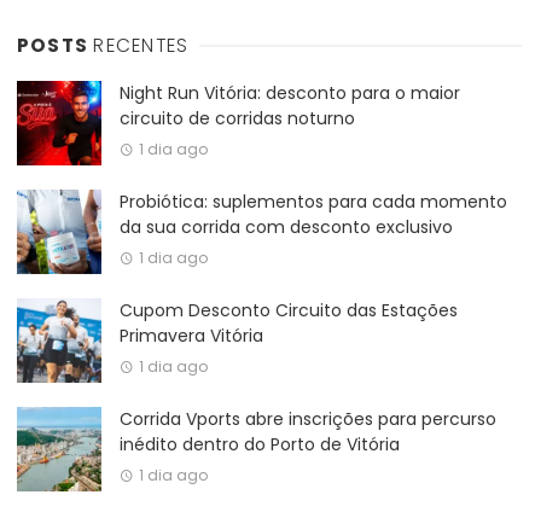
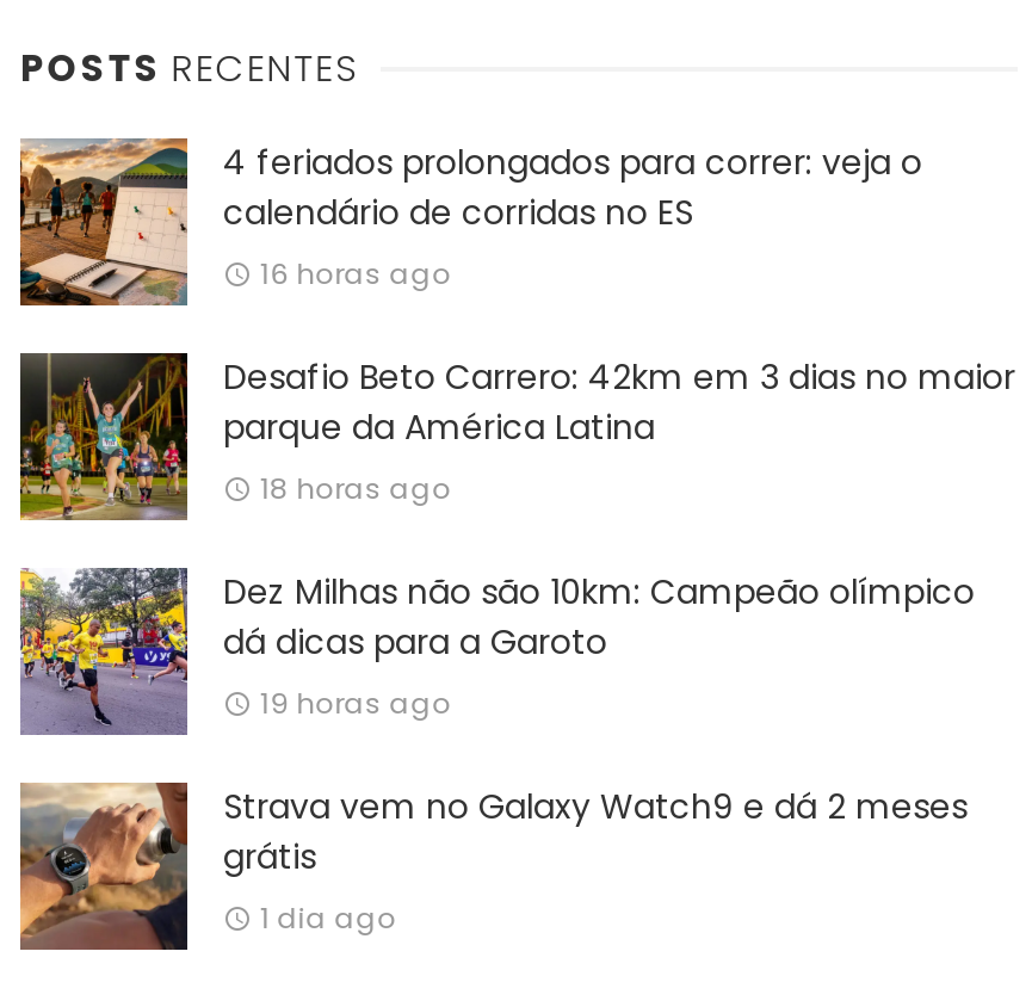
- [image]
- Night Run Vitória: desconto para o maior
- circuito de corridas noturno
- 1 dia ago
+ [image]
+ 4 feriados prolongados para correr: veja o
+ calendário de corridas no ES
+ 16 horas ago

- [image]
- Probiótica: suplementos para cada momento
- da sua corrida com desconto exclusivo
- 1 dia ago
+ [image]
+ Desafio Beto Carrero: 42km em 3 dias no maior
+ parque da América Latina
+ 18 horas ago

- [image]
- Cupom Desconto Circuito das Estações
- Primavera Vitória
- 1 dia ago
+ [image]
+ Dez Milhas não são 10km: Campeão olímpico
+ dá dicas para a Garoto
+ 19 horas ago

- [image]
- Corrida Vports abre inscrições para percurso
- inédito dentro do Porto de Vitória
+ [image]
+ Strava vem no Galaxy Watch9 e dá 2 meses
+ grátis
